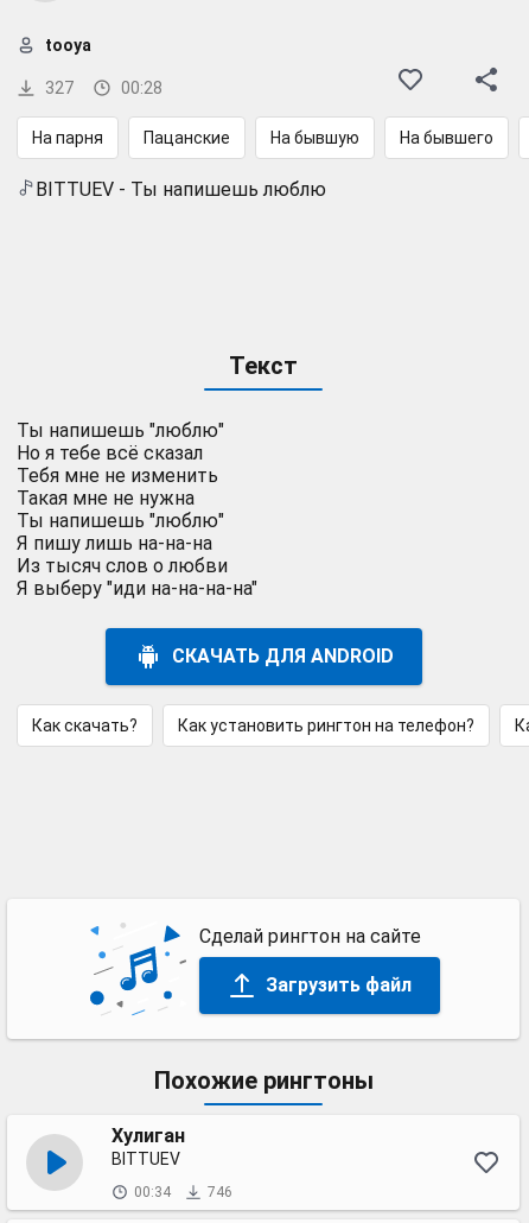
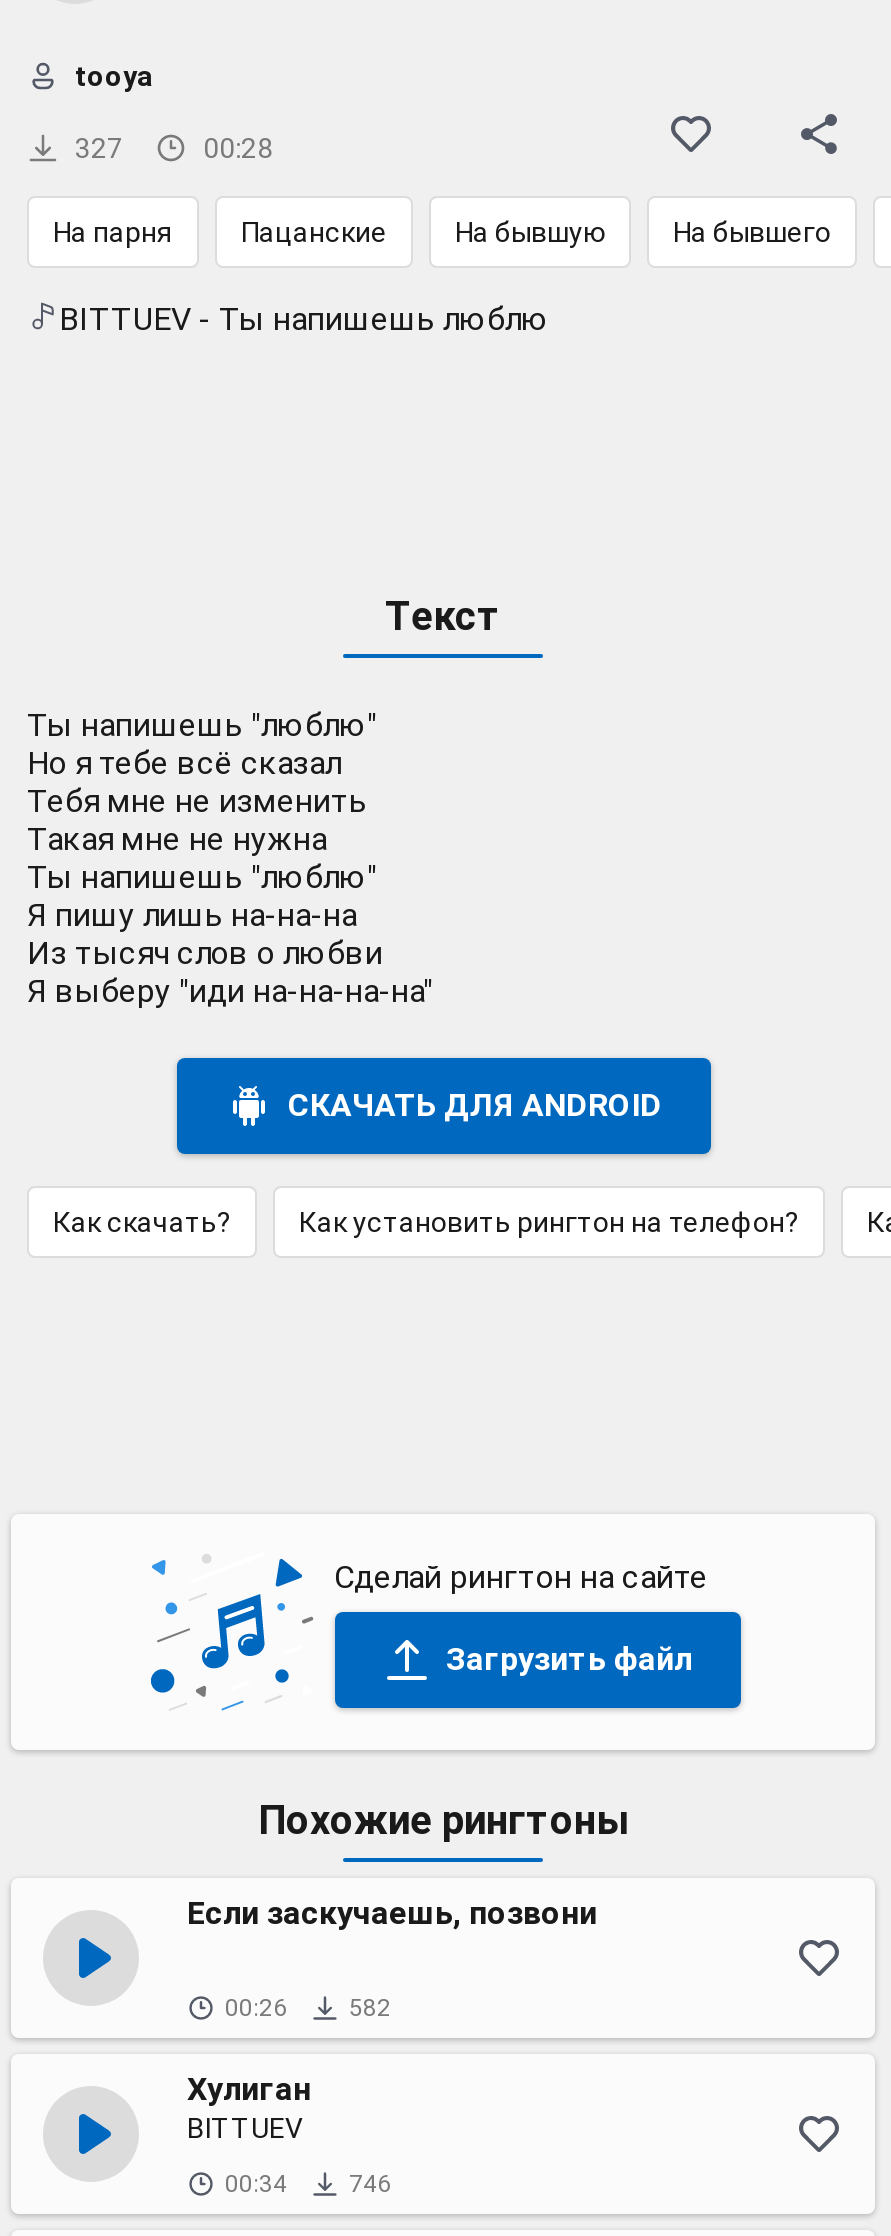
+ Если заскучаешь, позвони
+ 00:26
+ 582
